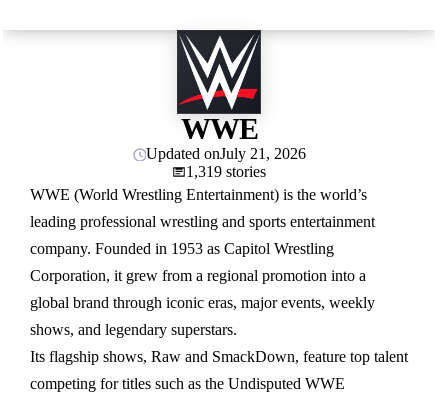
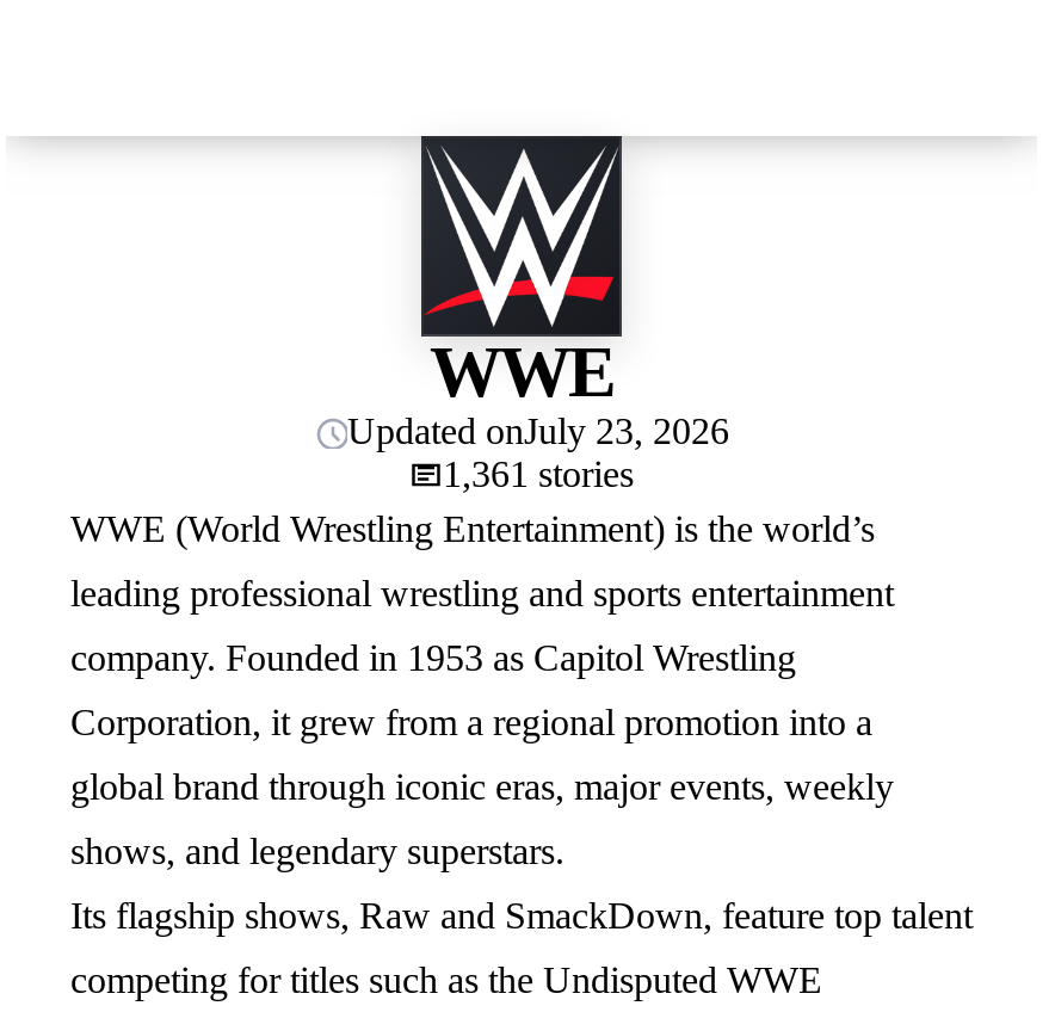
- Updated onJuly 21, 2026
+ Updated onJuly 23, 2026

- 1,319 stories
+ 1,361 stories
